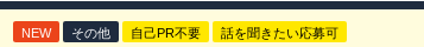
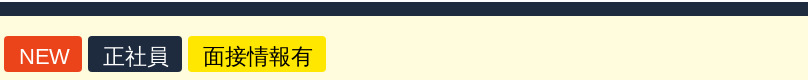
- その他
- 自己PR不要
- 話を聞きたい応募可
+ 正社員
+ 面接情報有
